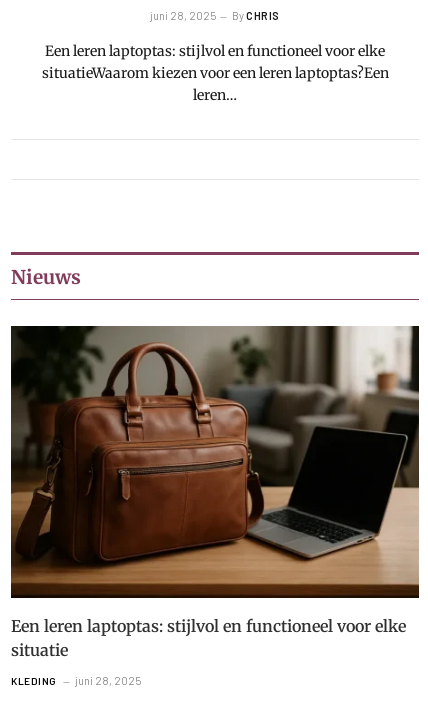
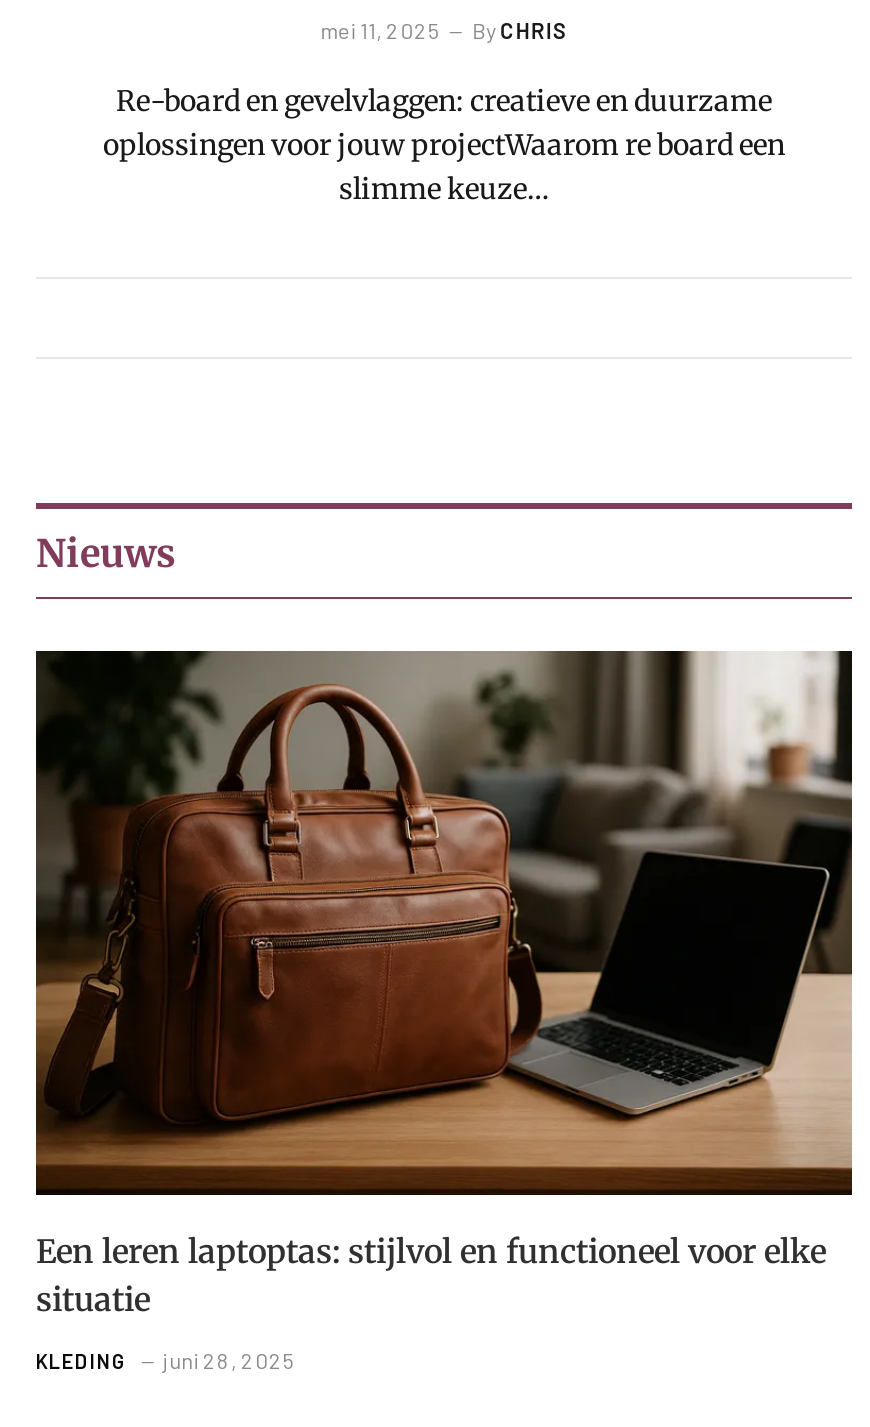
- juni 28, 2025 By CHRIS
+ mei 11, 2025 By CHRIS

- Een leren laptoptas: stijlvol en functioneel voor elke
- situatieWaarom kiezen voor een leren laptoptas?Een
- leren…
+ Re-board en gevelvlaggen: creatieve en duurzame
+ oplossingen voor jouw projectWaarom re board een
+ slimme keuze…
